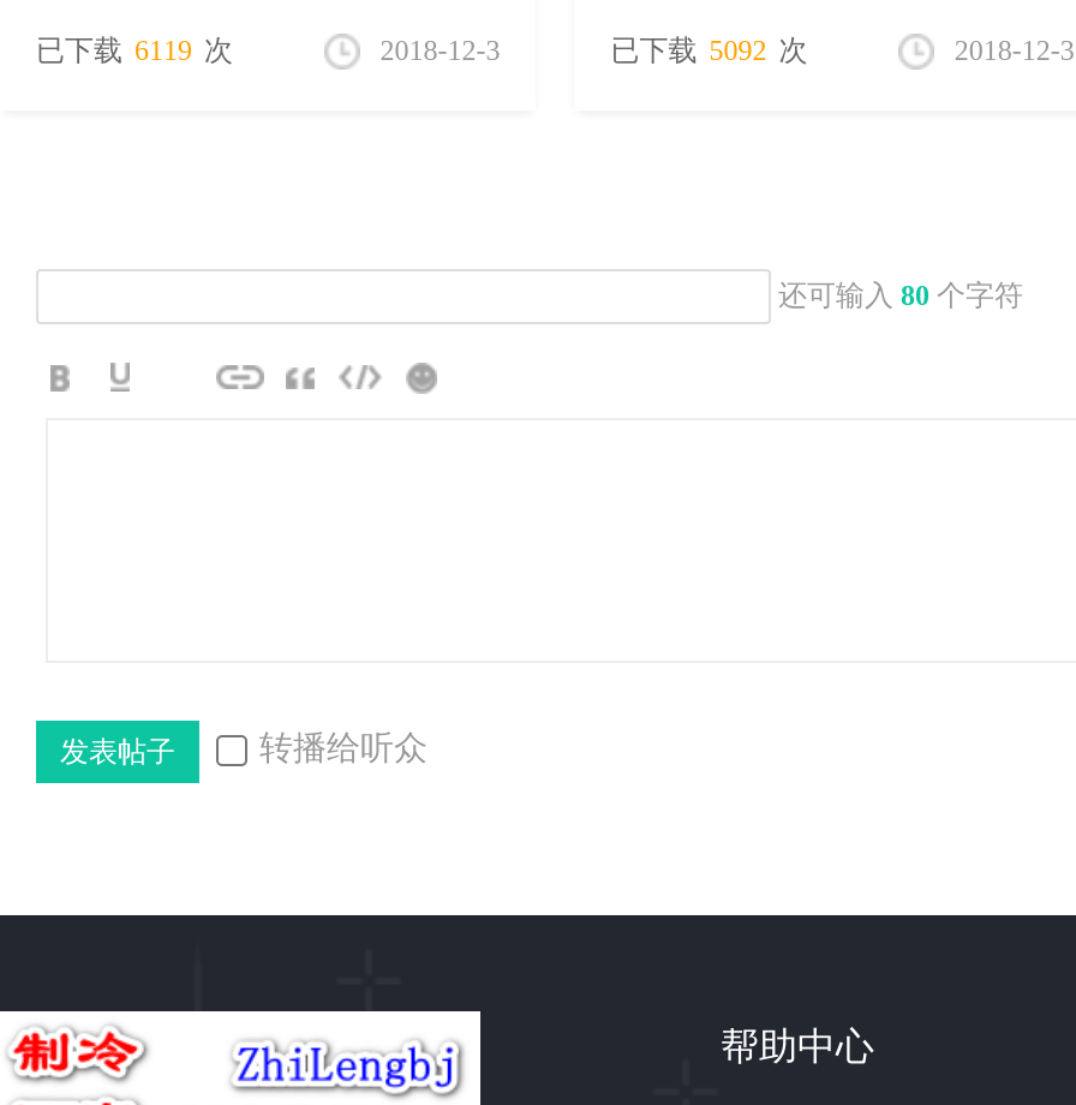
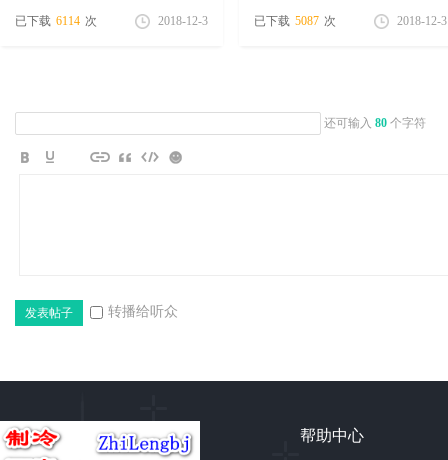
- 已下载 6119 次
+ 已下载 6114 次

- 已下载 5092 次
+ 已下载 5087 次
